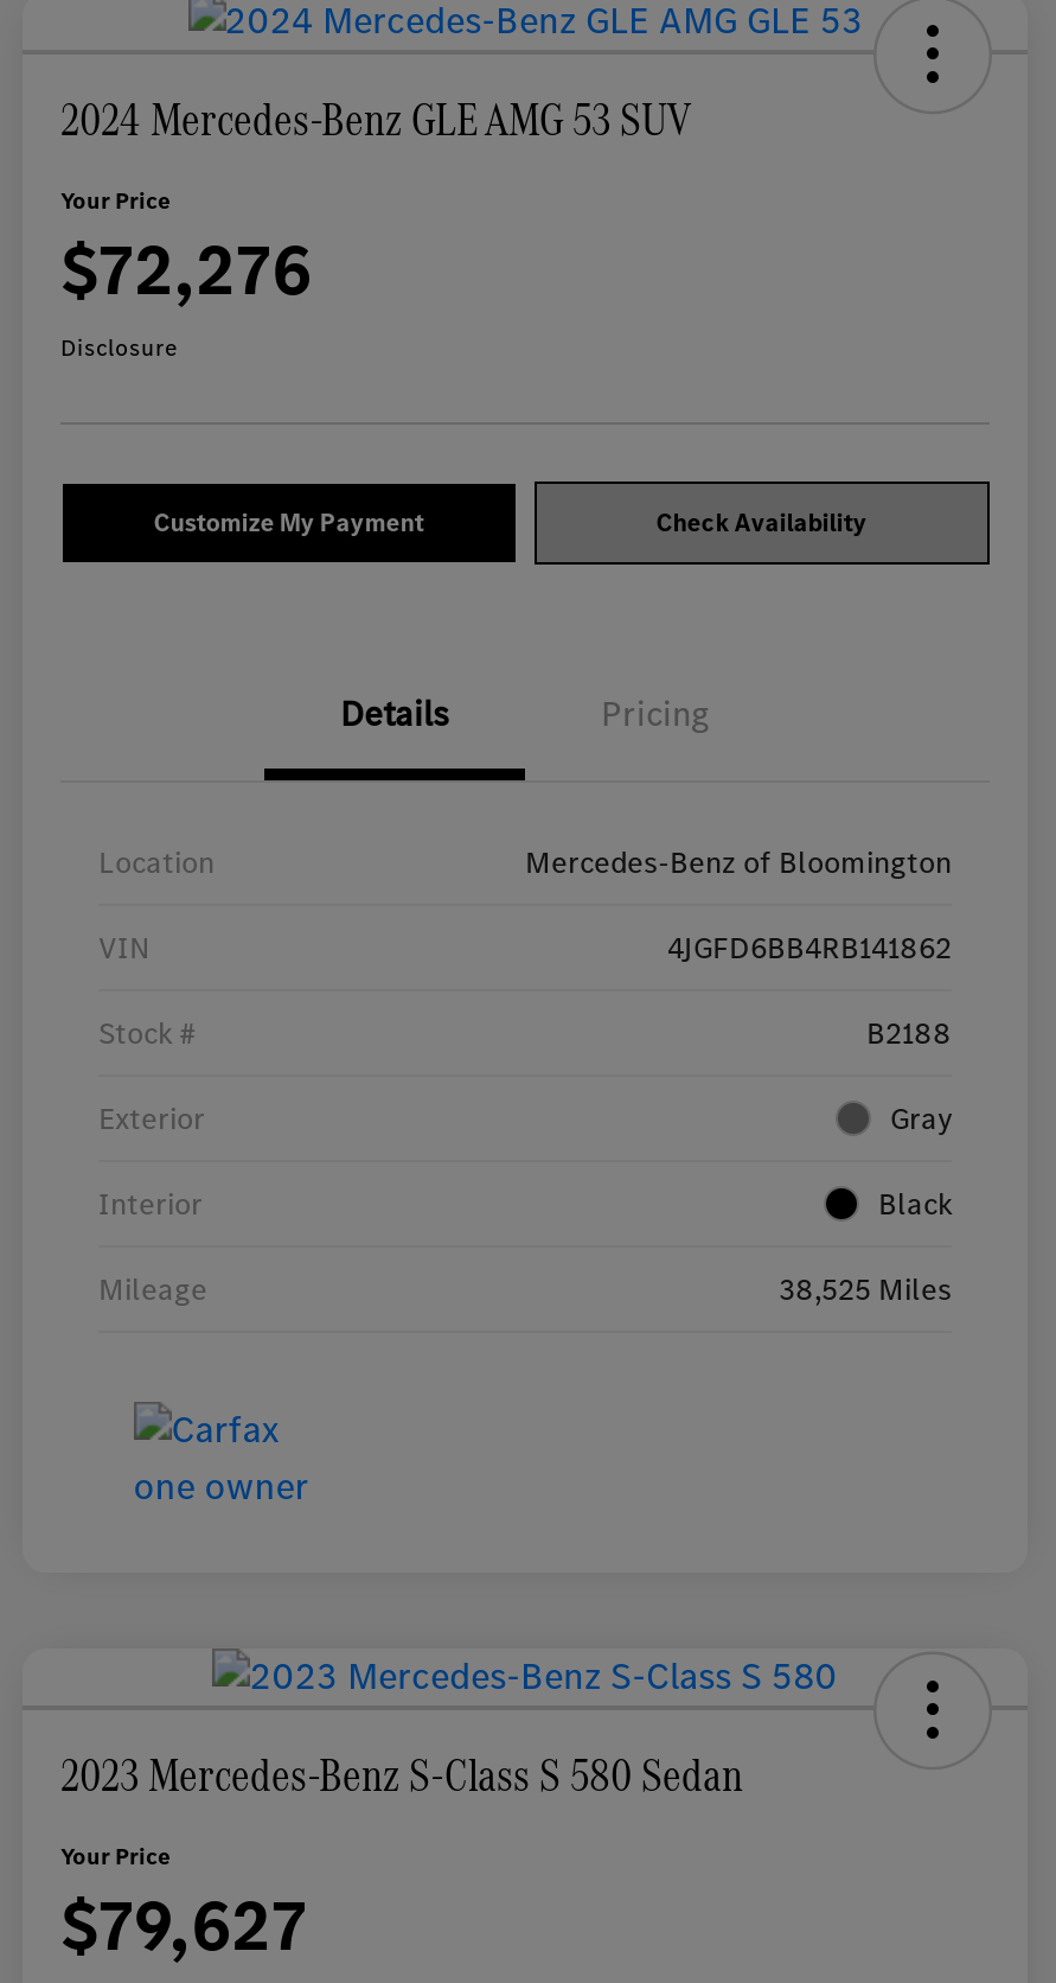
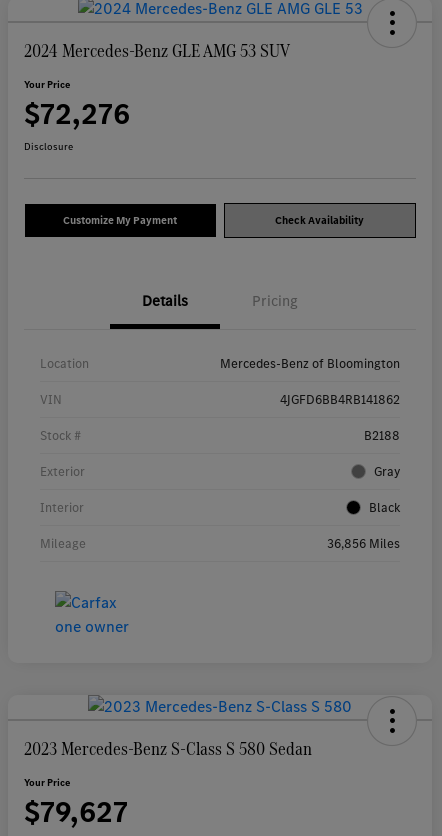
- 38,525 Miles
+ 36,856 Miles
